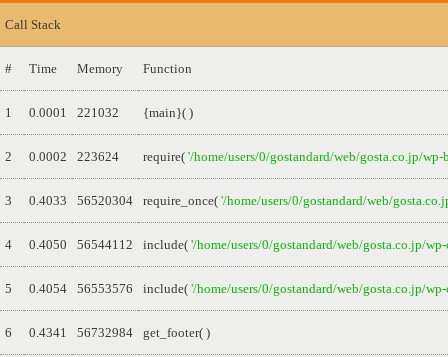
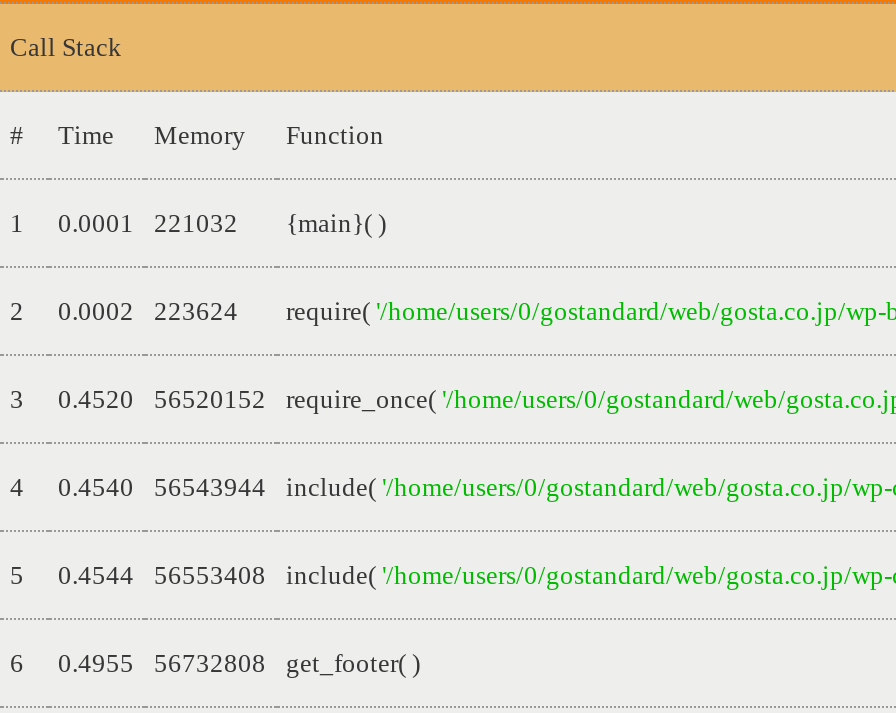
- 0.4033
+ 0.4520

- 56520304
+ 56520152

- 0.4050
+ 0.4540

- 56544112
+ 56543944

- 0.4054
+ 0.4544

- 56553576
+ 56553408

- 0.4341
+ 0.4955

- 56732984
+ 56732808
